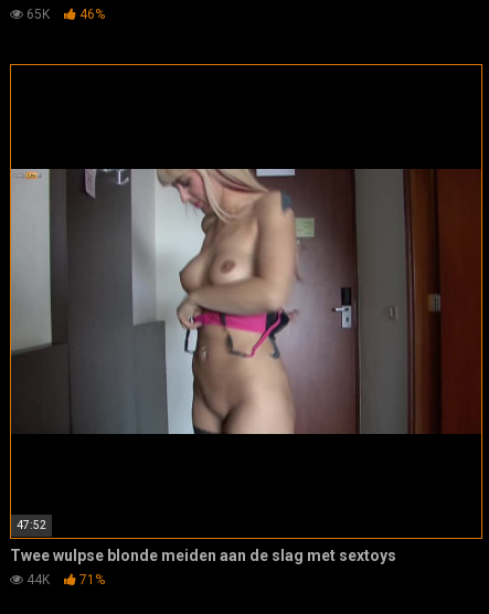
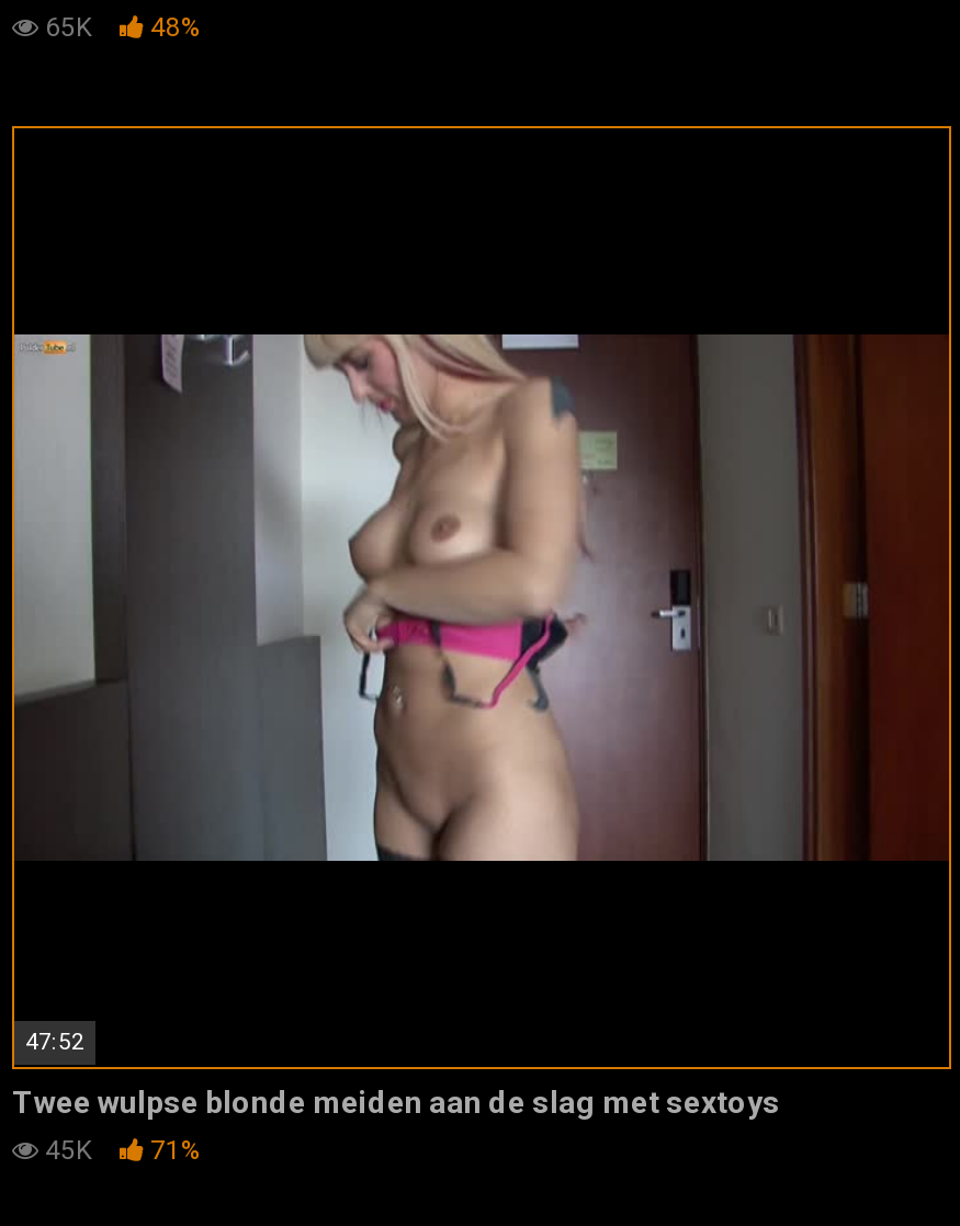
- 65K 46%
+ 65K 48%

- 44K 71%
+ 45K 71%
